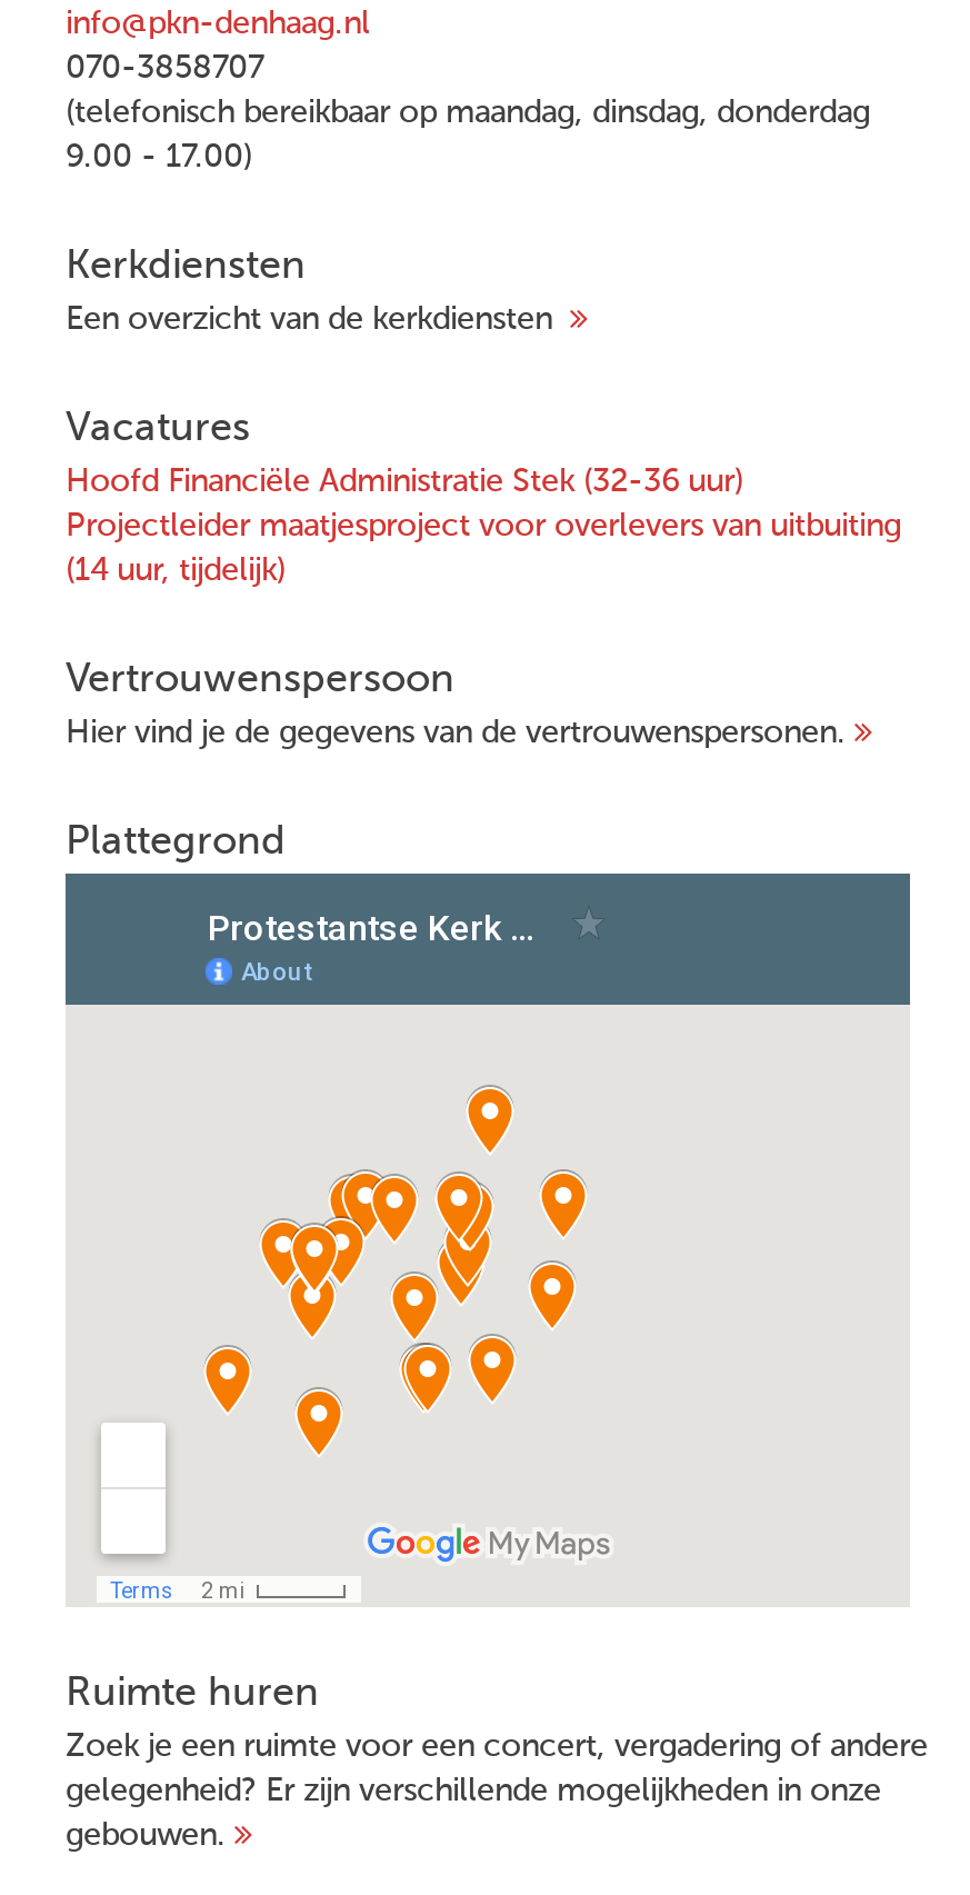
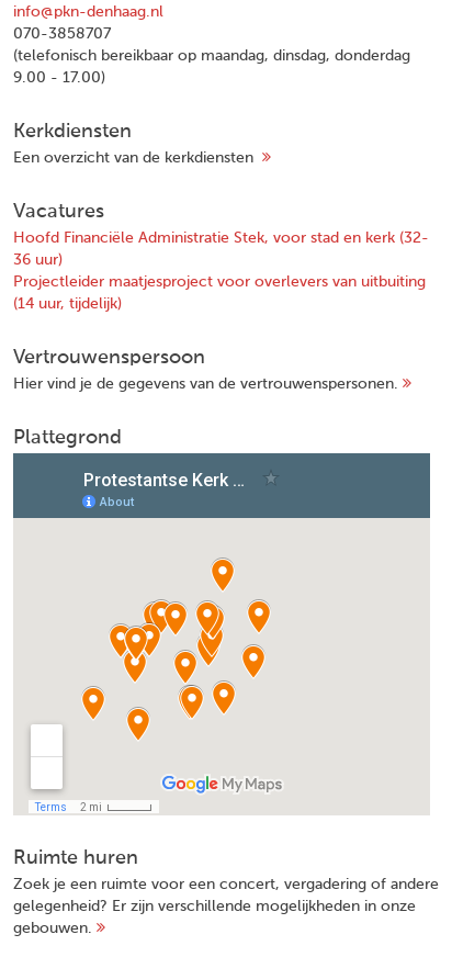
- Hoofd Financiële Administratie Stek (32-36 uur)
+ Hoofd Financiële Administratie Stek, voor stad en kerk (32-
+ 36 uur)
